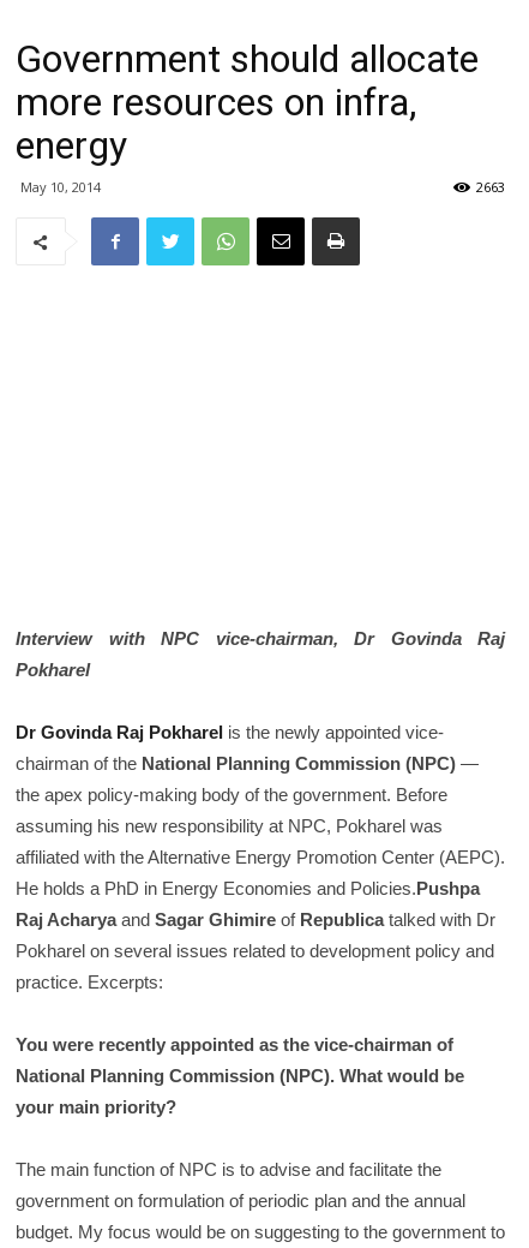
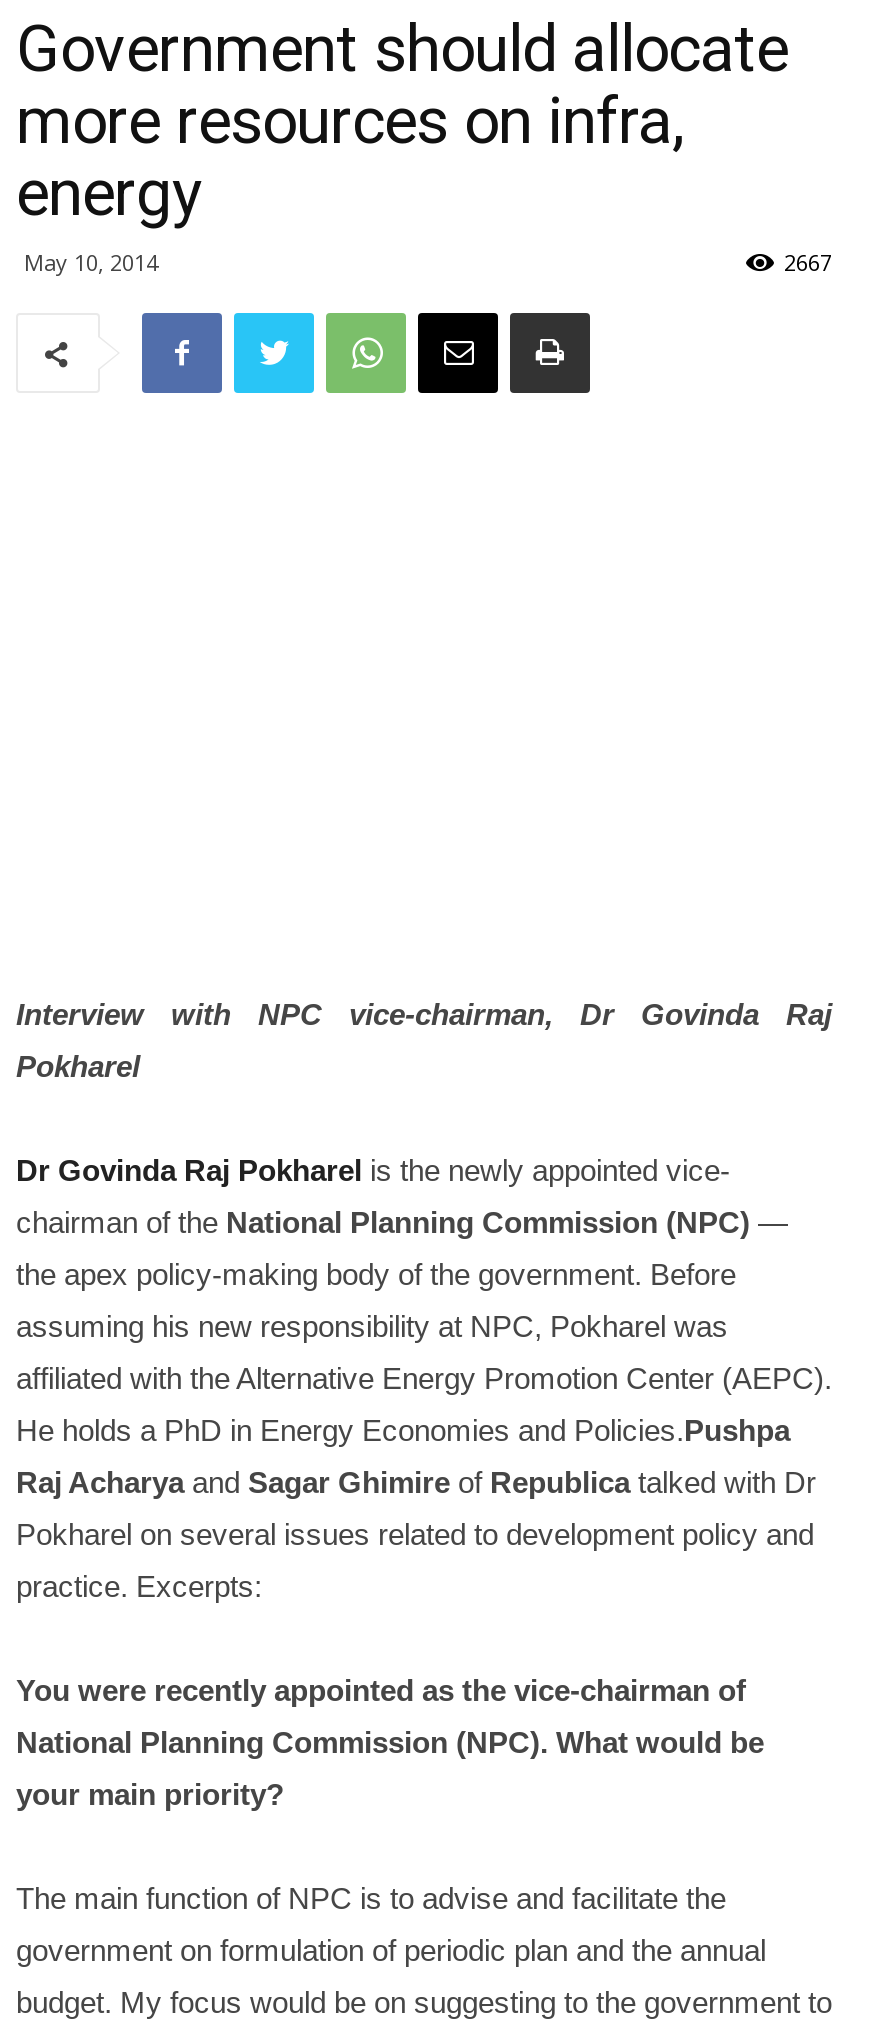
- 2663
+ 2667
